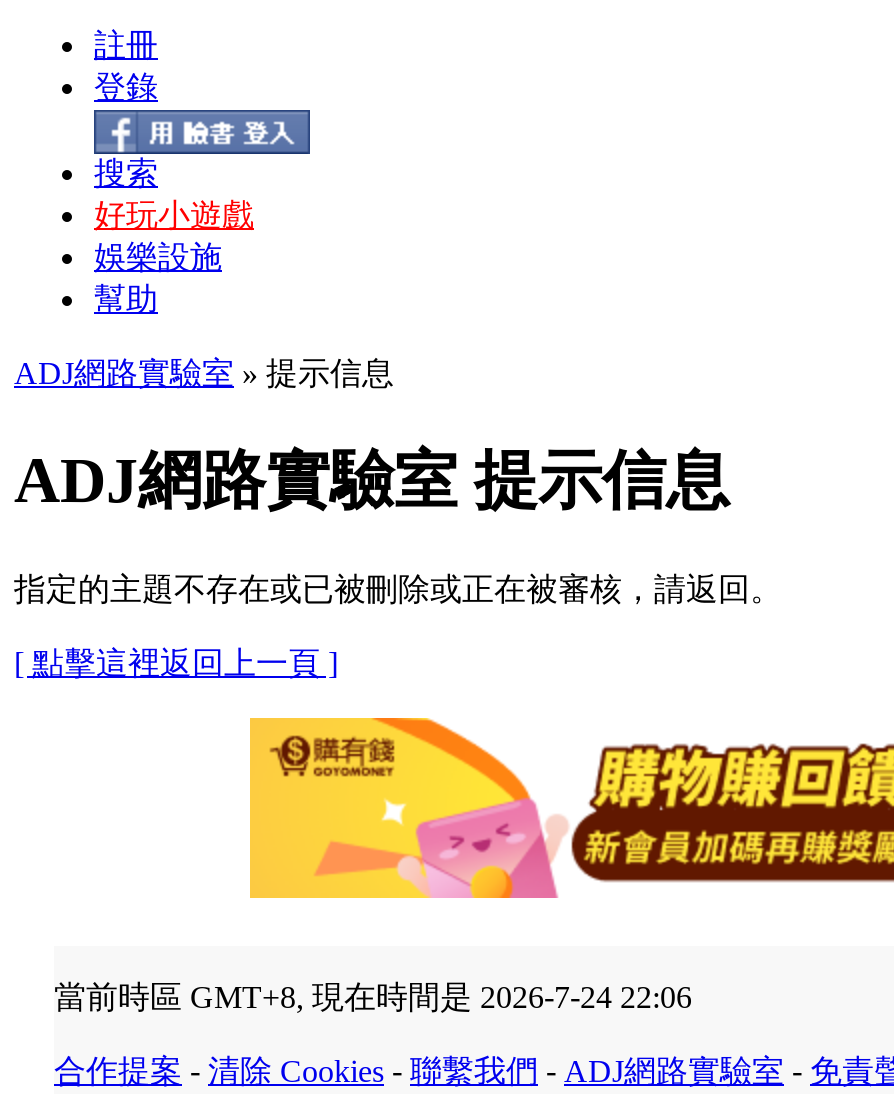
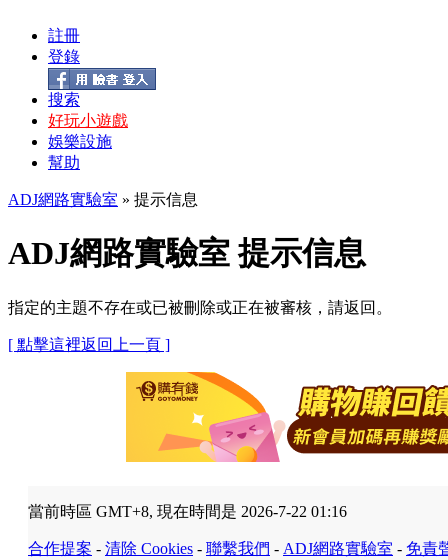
- 當前時區 GMT+8, 現在時間是 2026-7-24 22:06
+ 當前時區 GMT+8, 現在時間是 2026-7-22 01:16
